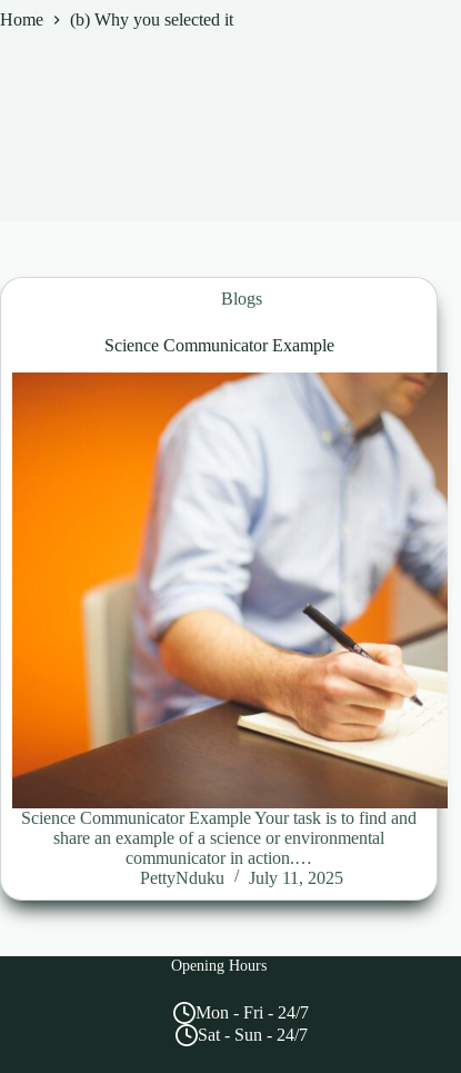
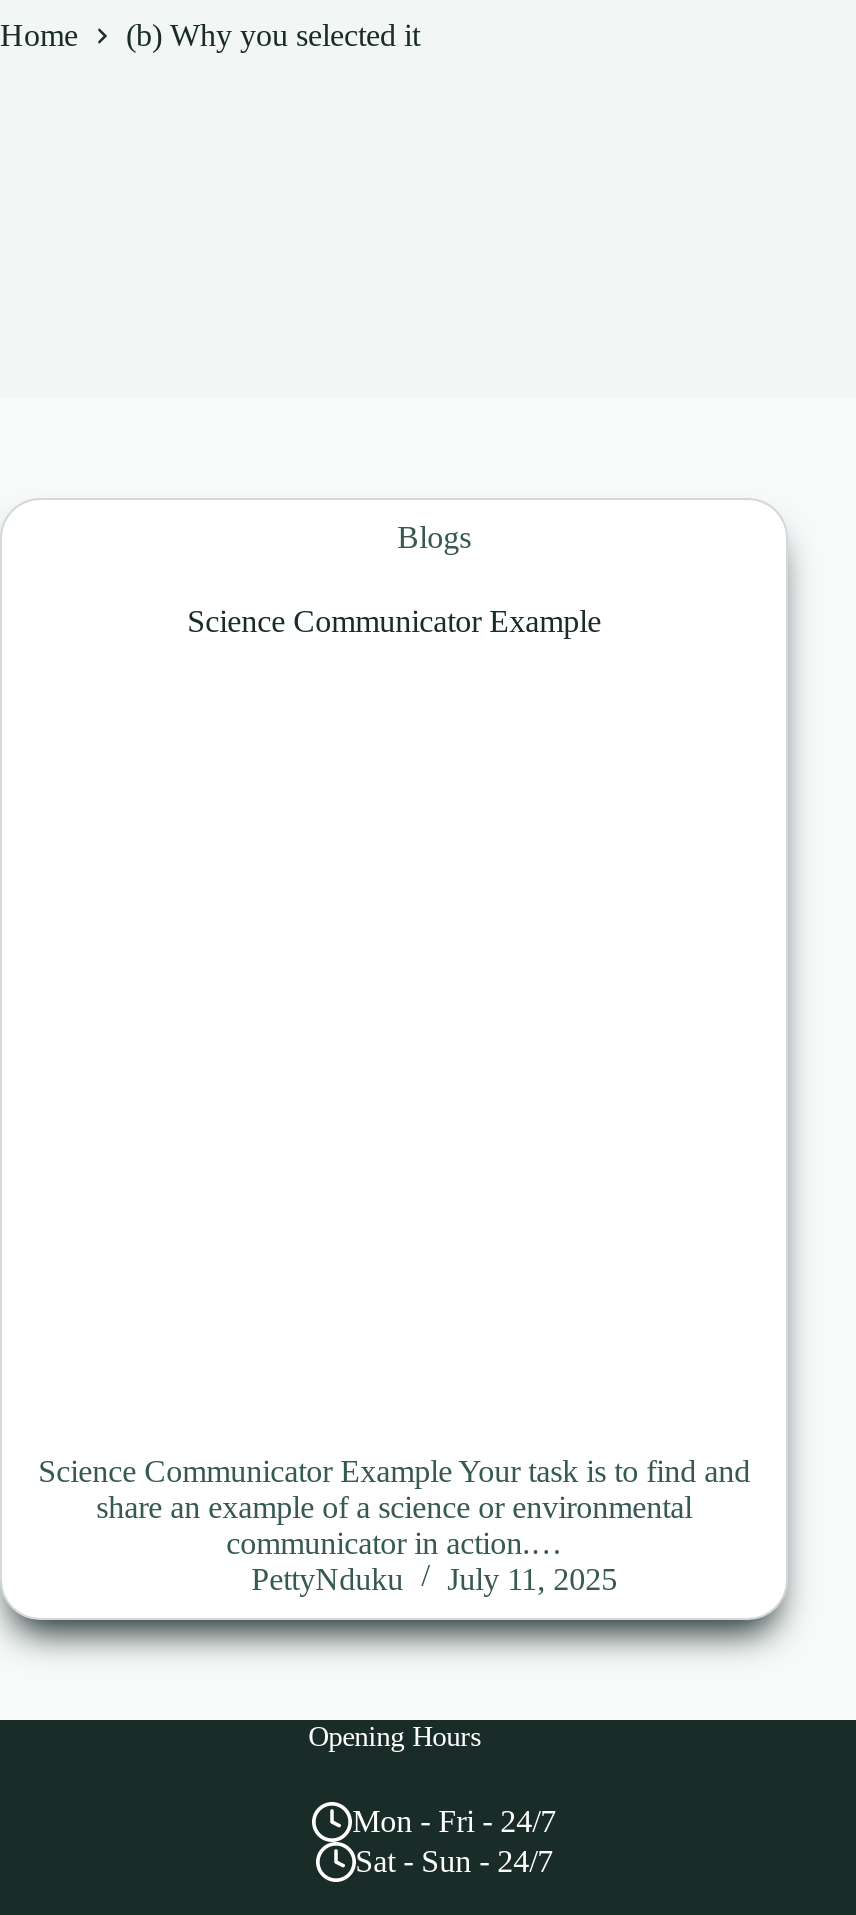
- [image]
